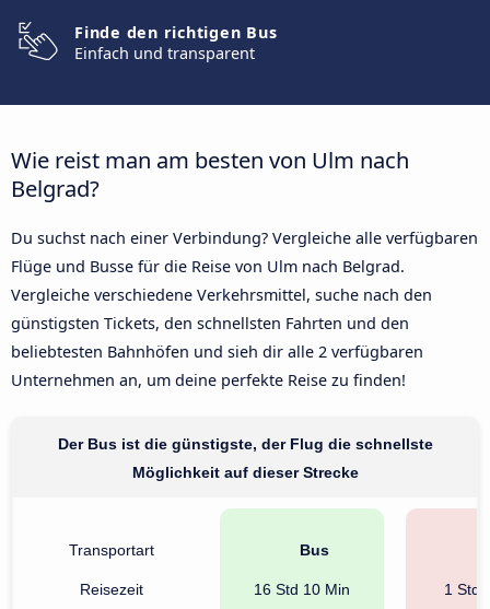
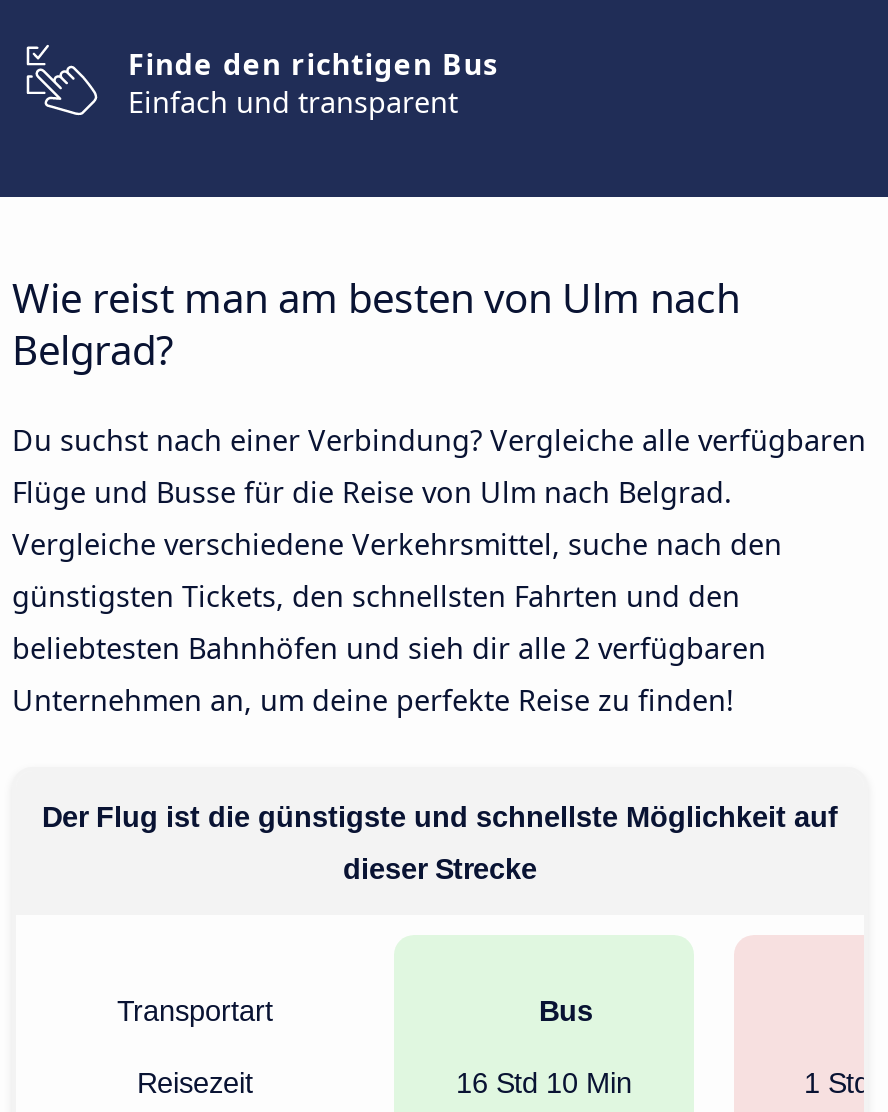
- Der Bus ist die günstigste, der Flug die schnellste
+ Der Flug ist die günstigste und schnellste Möglichkeit auf

- Möglichkeit auf dieser Strecke
+ dieser Strecke
